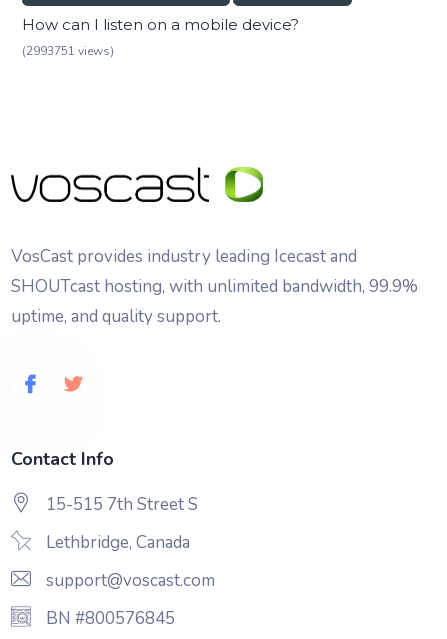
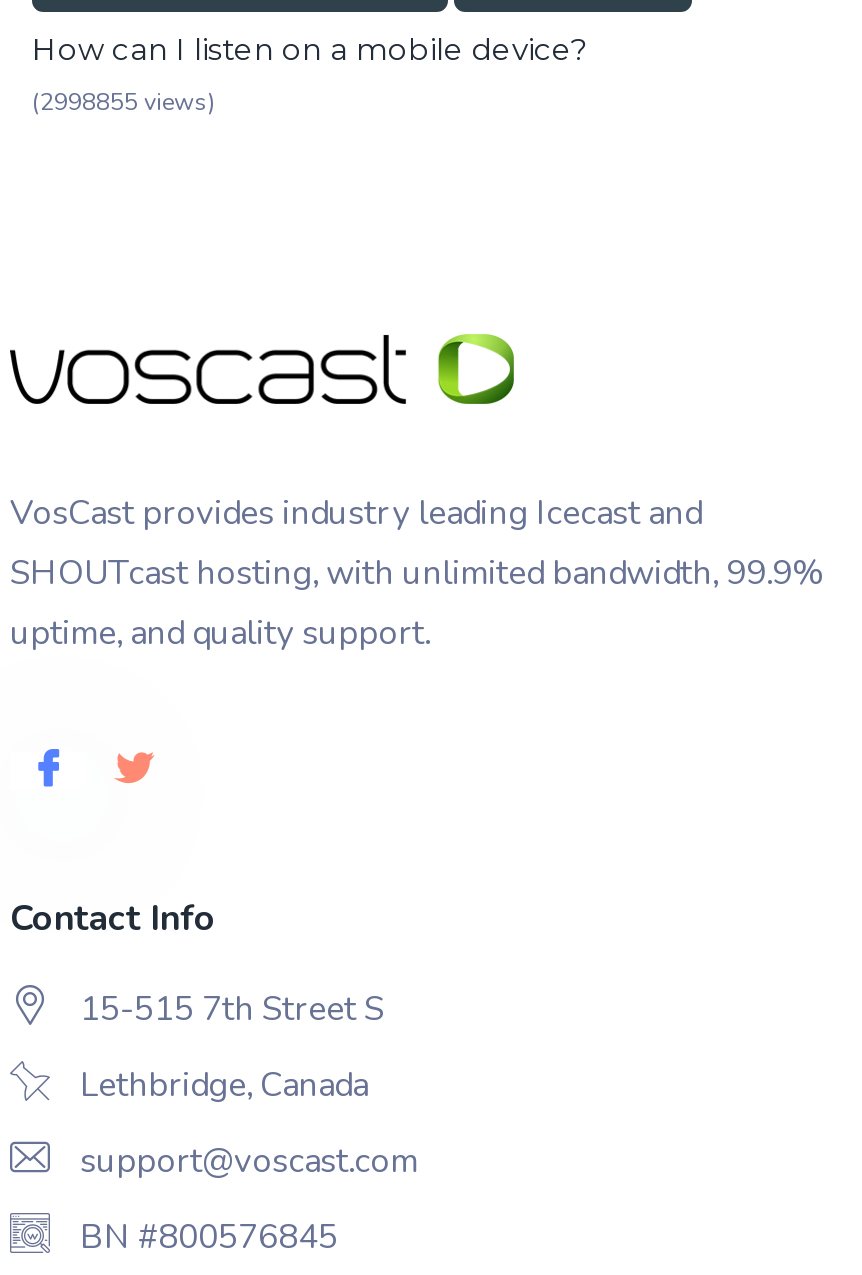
- (2993751 views)
+ (2998855 views)
